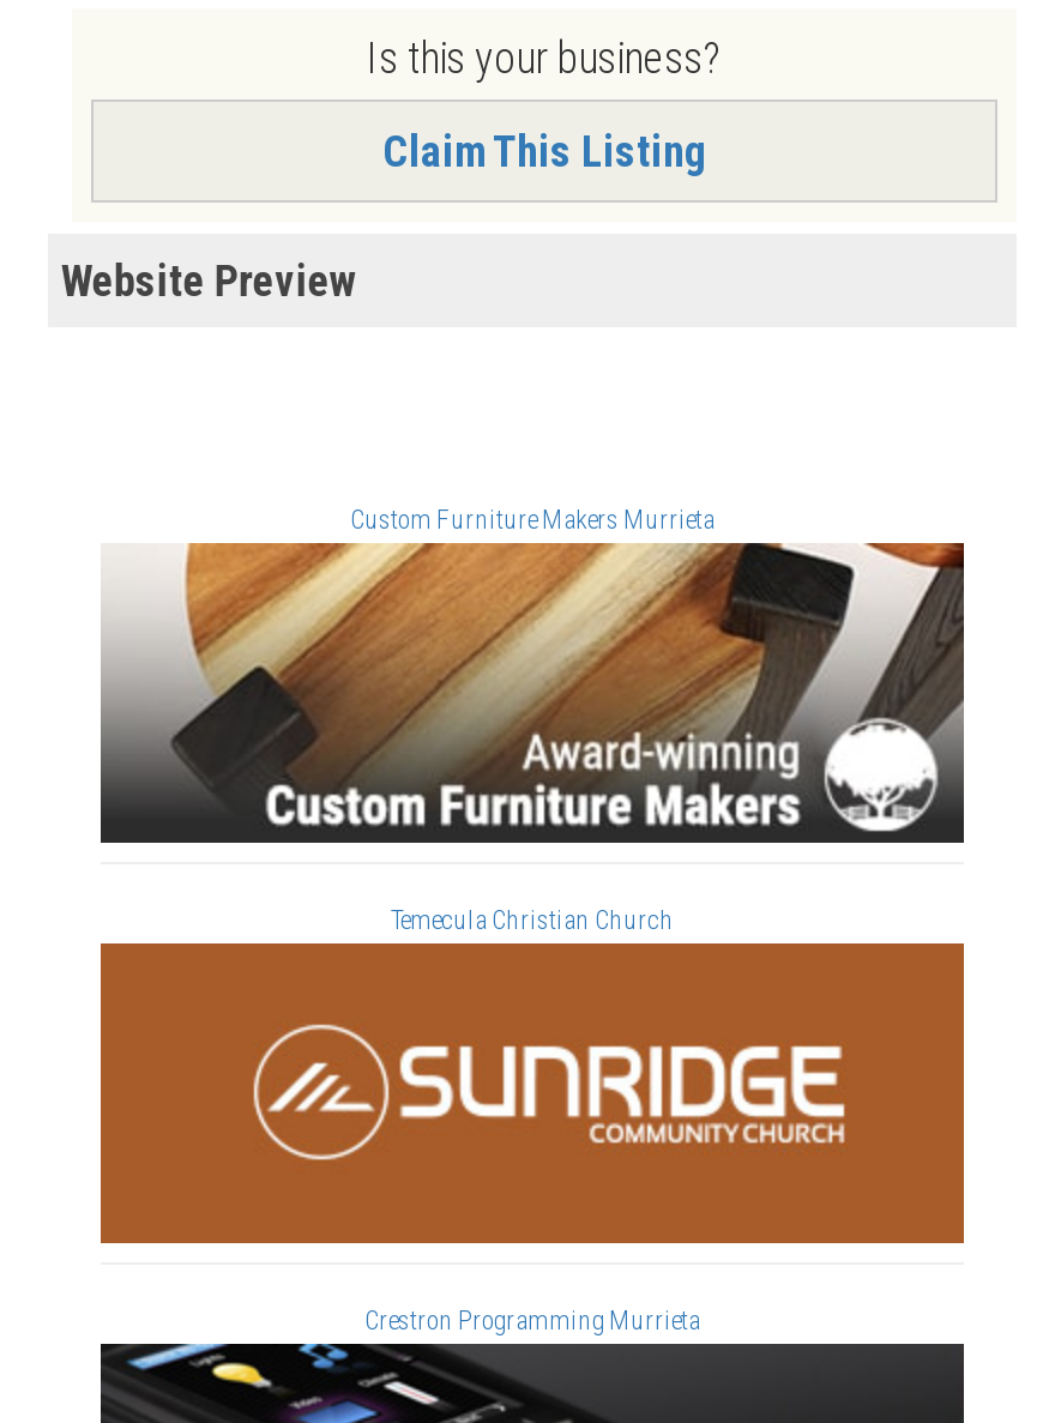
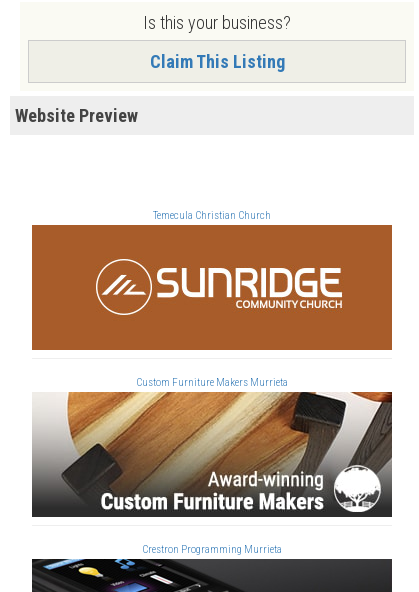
moved down: Custom Furniture Makers Murrieta

moved down: [image]

moved up: Temecula Christian Church

moved up: [image]
